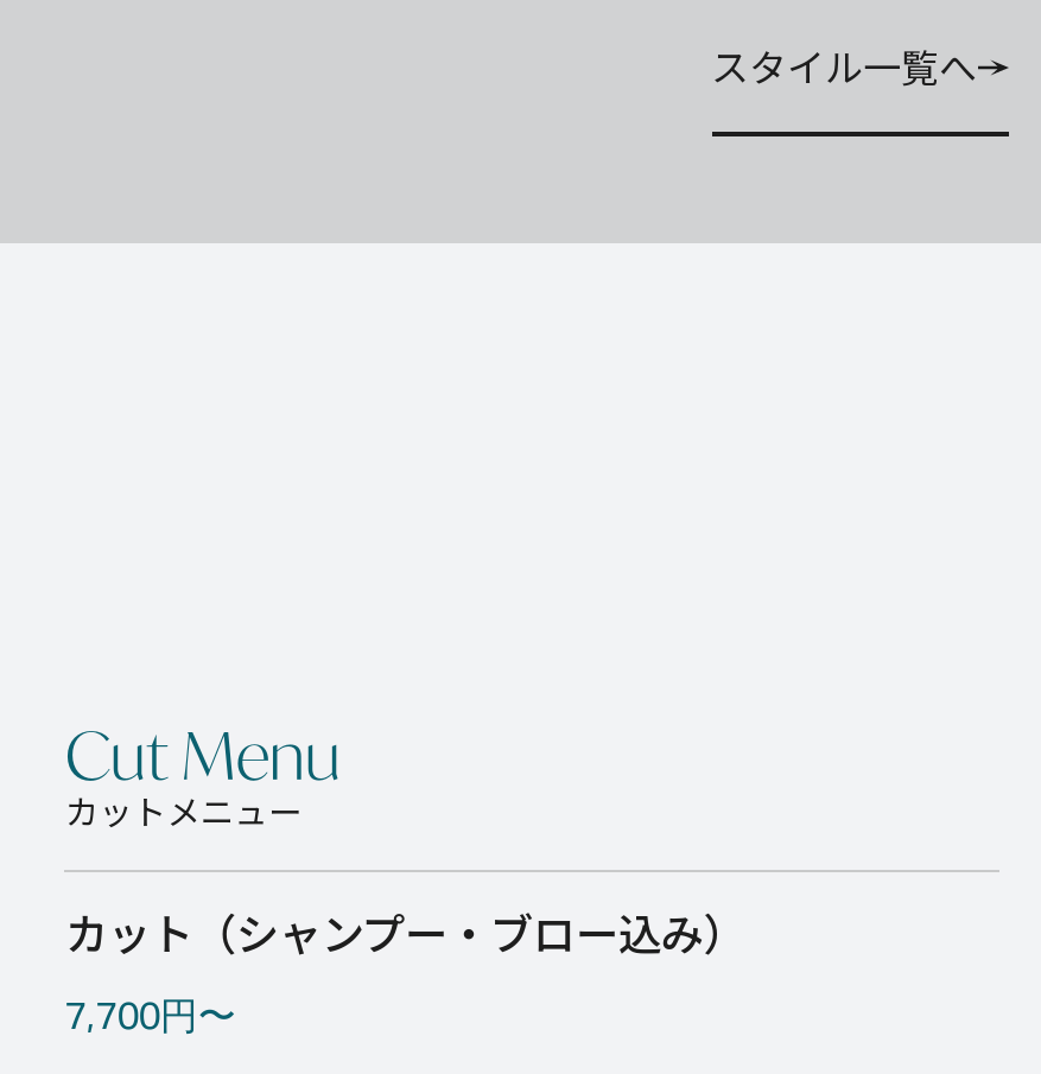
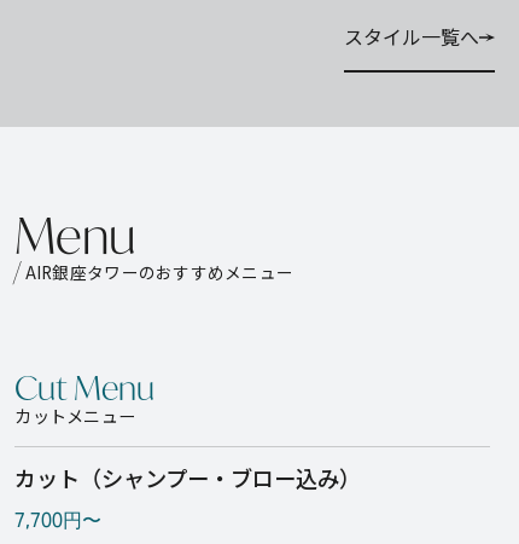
+ Men u
+ AIR銀座タワーのおすすめメニュー
